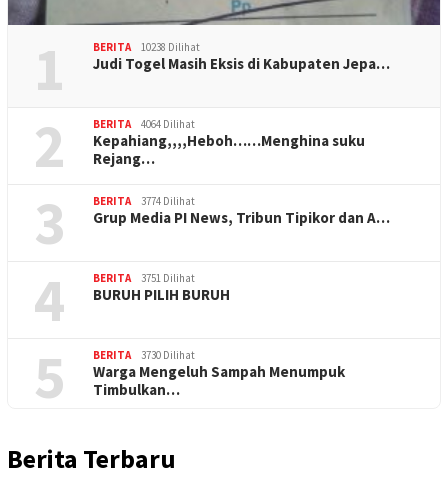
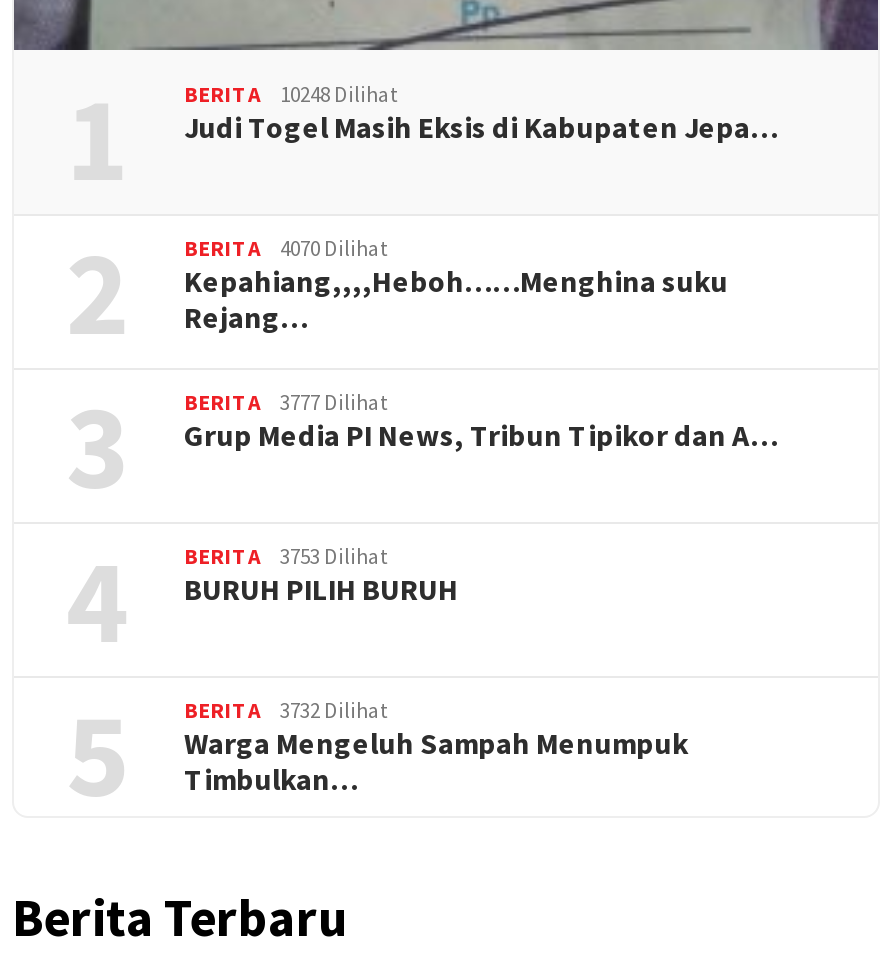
- BERITA 10238 Dilihat
+ BERITA 10248 Dilihat

- BERITA 4064 Dilihat
+ BERITA 4070 Dilihat

- BERITA 3774 Dilihat
+ BERITA 3777 Dilihat

- BERITA 3751 Dilihat
+ BERITA 3753 Dilihat

- BERITA 3730 Dilihat
+ BERITA 3732 Dilihat
